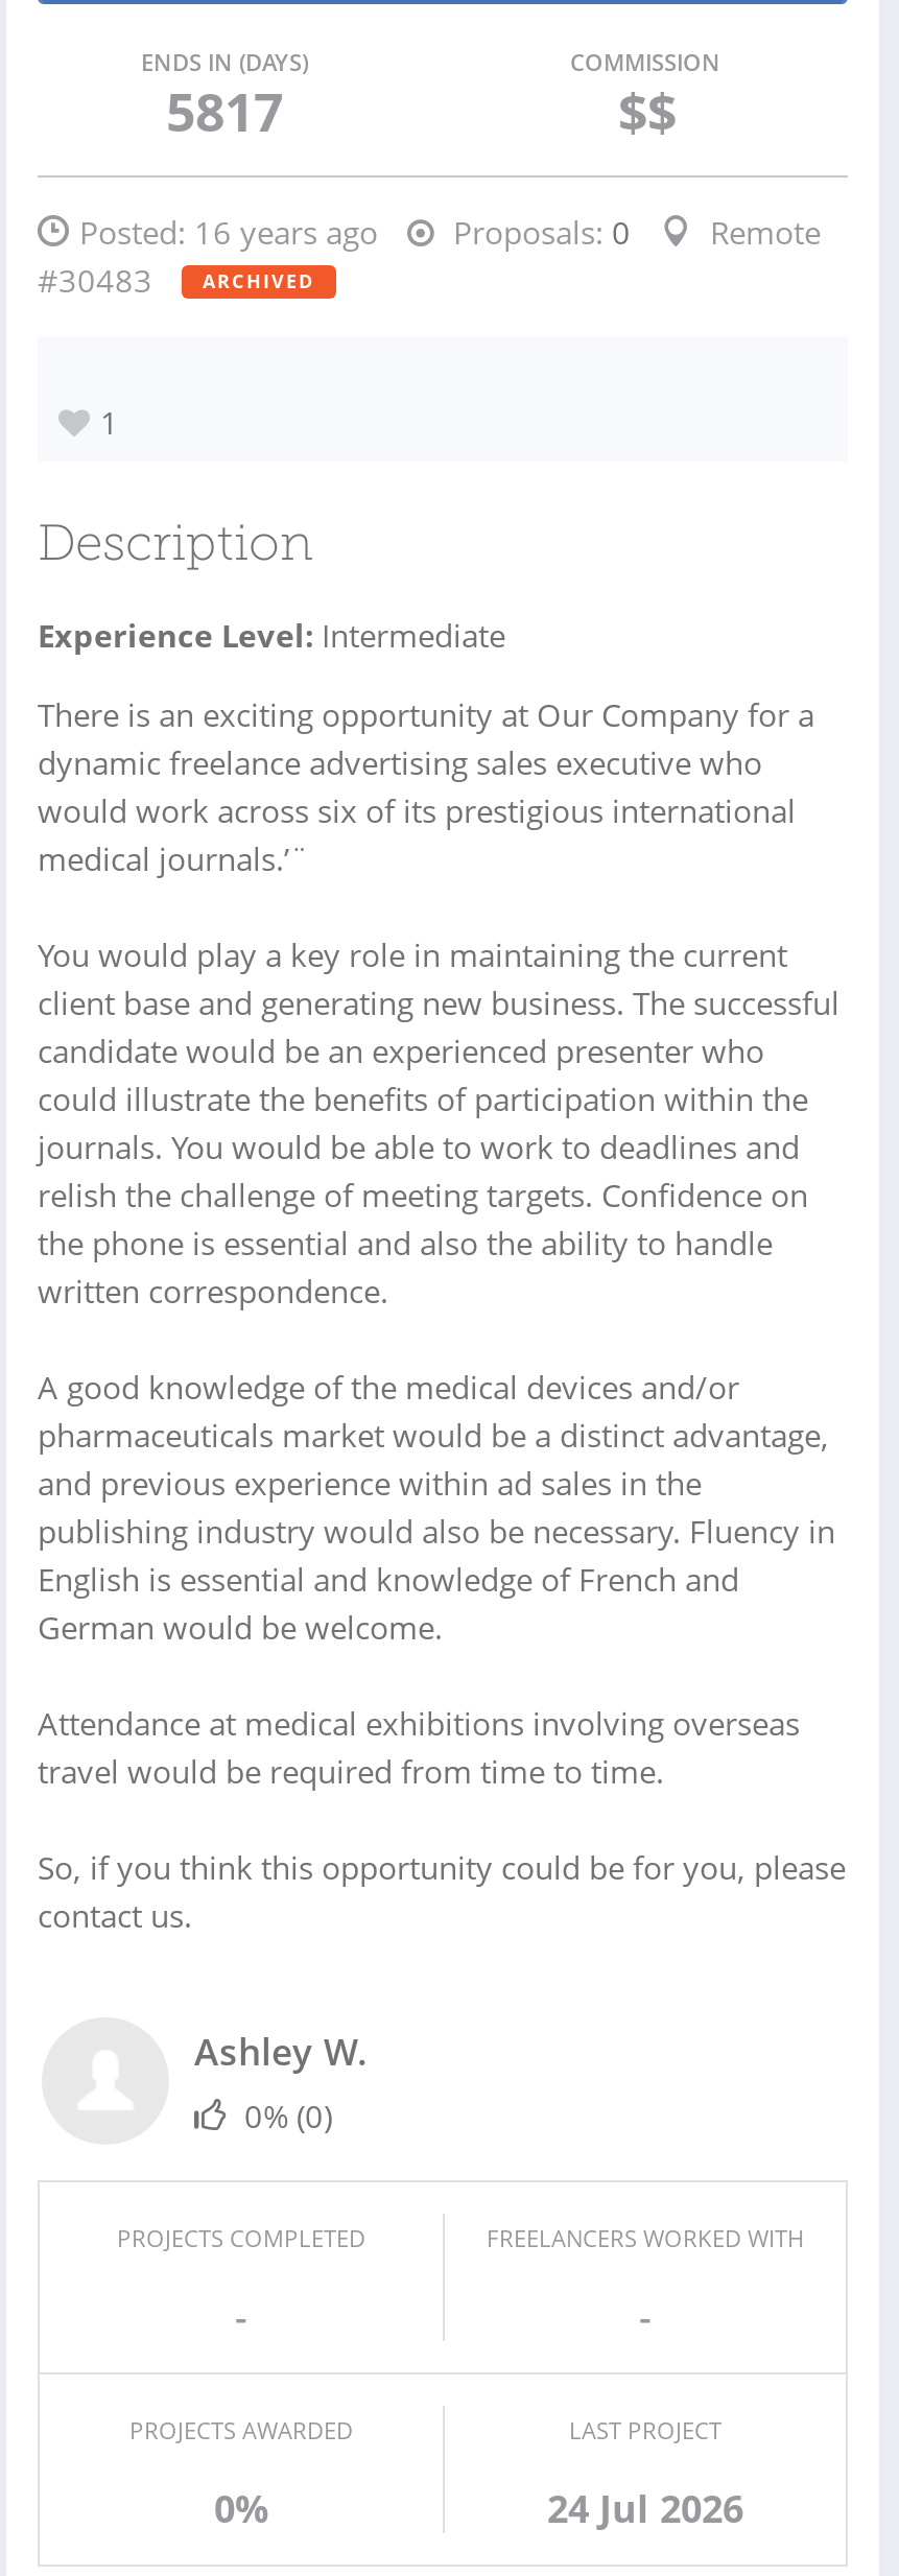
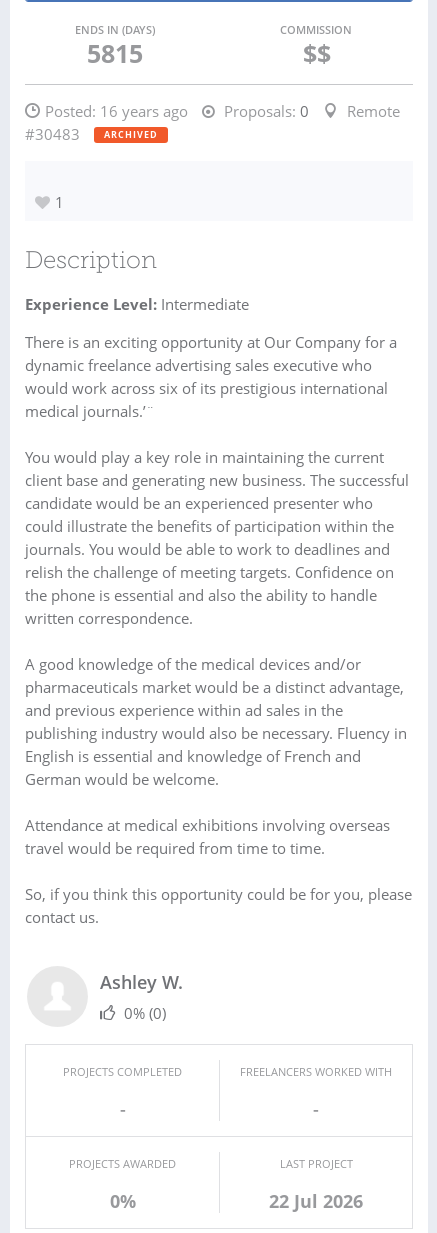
- 5817
+ 5815

- 24 Jul 2026
+ 22 Jul 2026
